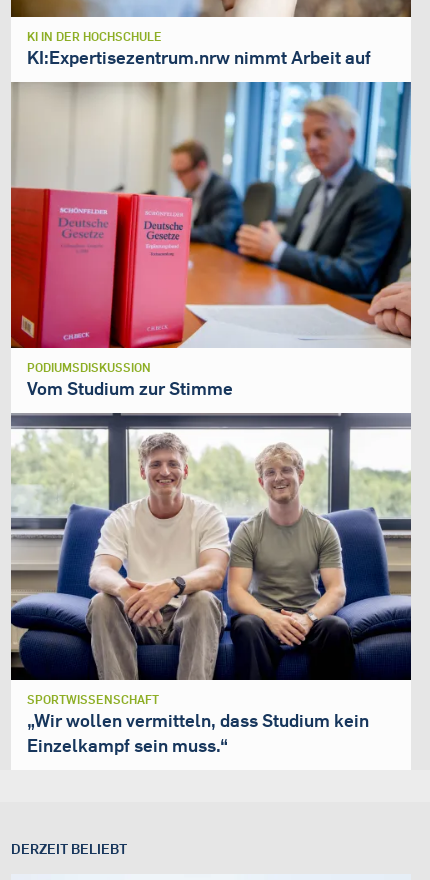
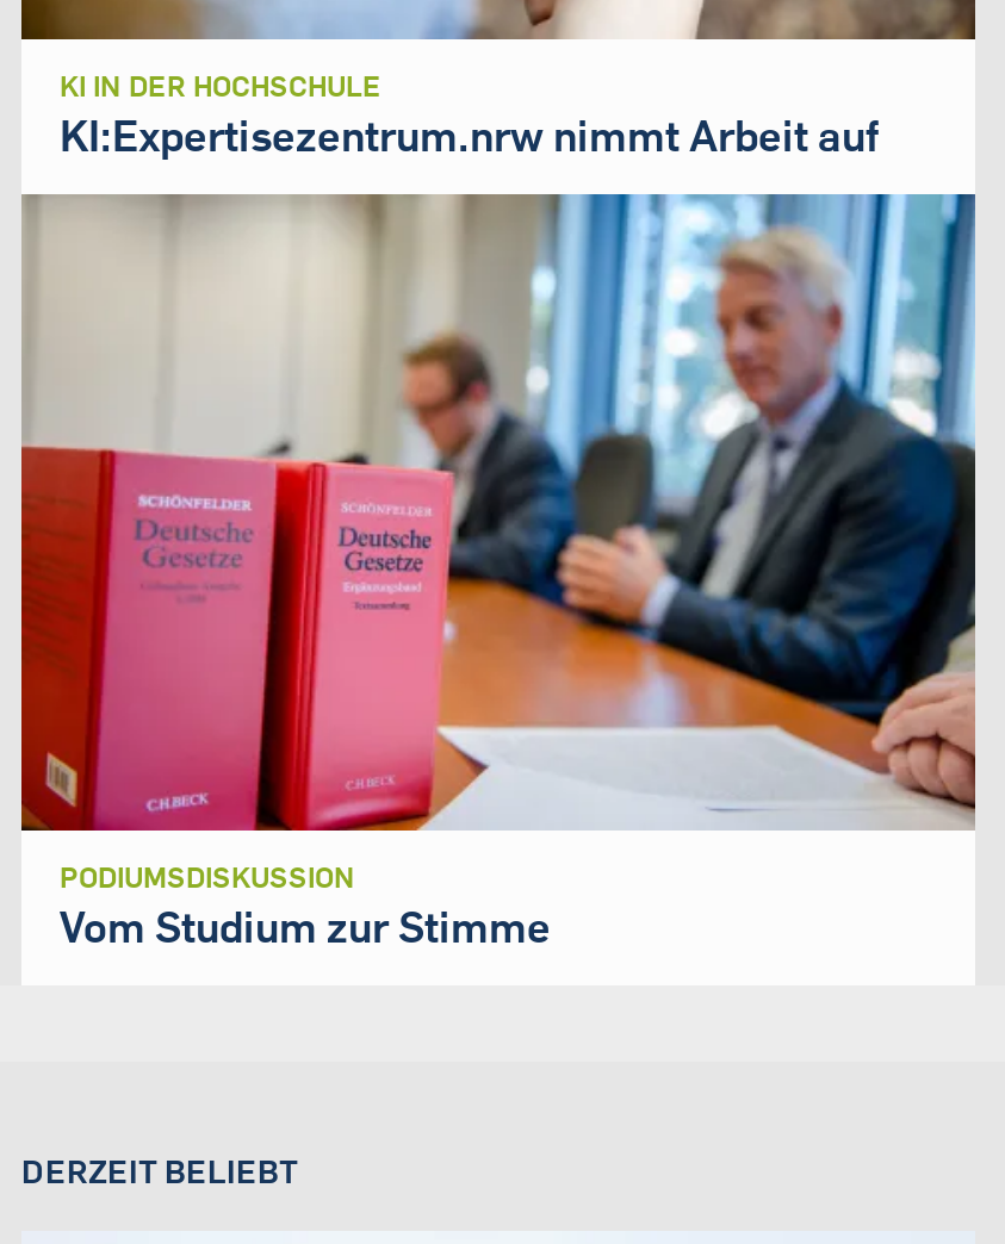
- [image]
- SPORTWISSENSCHAFT
- „Wir wollen vermitteln, dass Studium kein
- Einzelkampf sein muss.“
